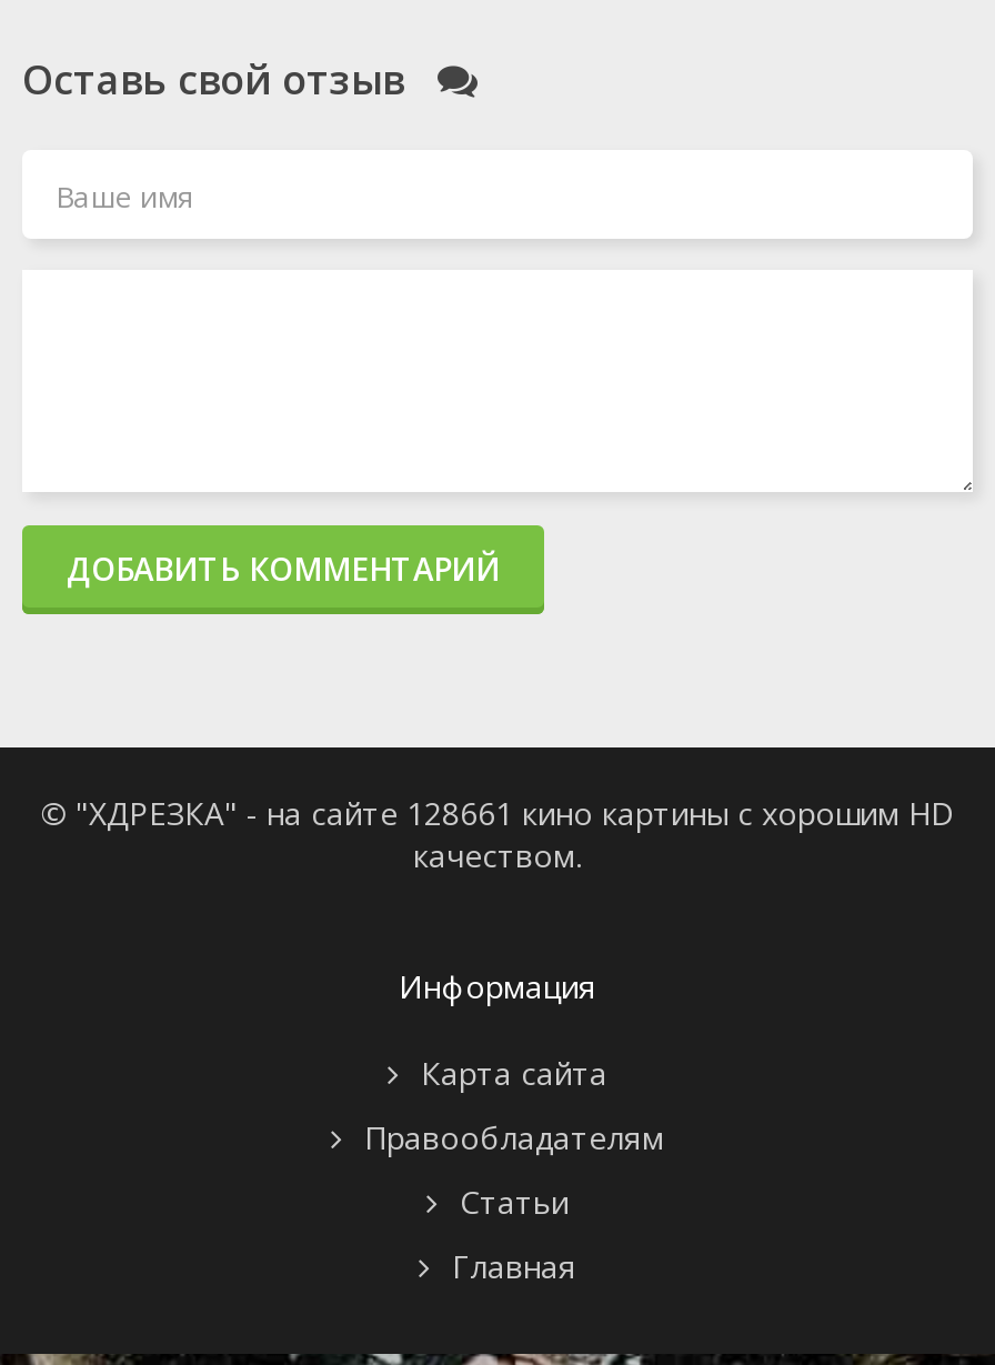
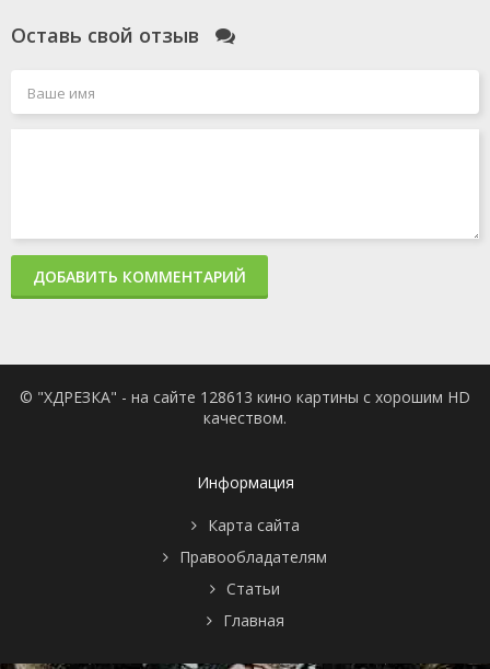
- © "ХДРЕЗКА" - на сайте 128661 кино картины с хорошим HD
+ © "ХДРЕЗКА" - на сайте 128613 кино картины с хорошим HD
